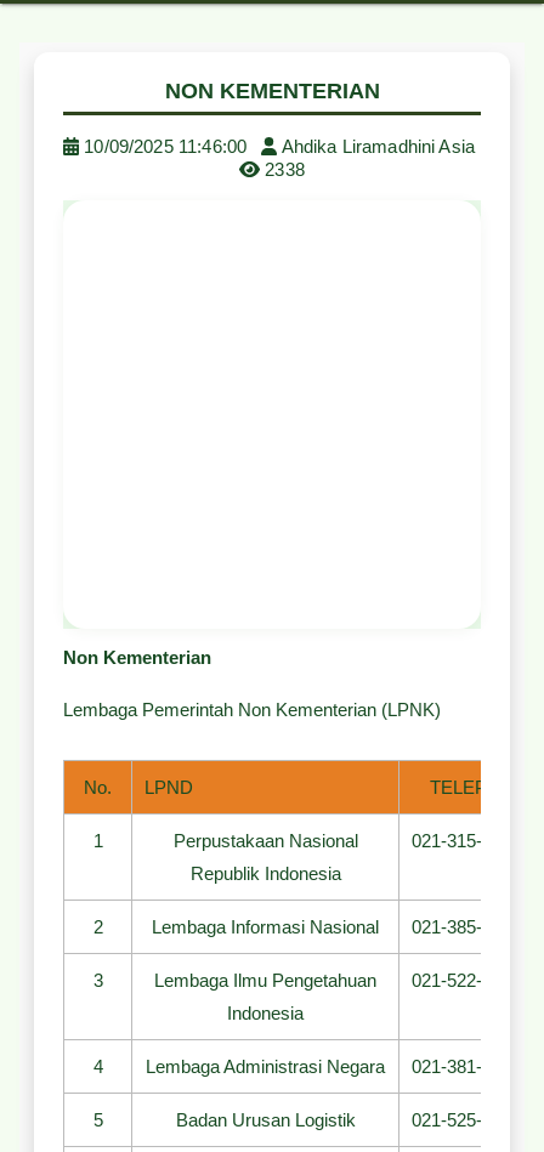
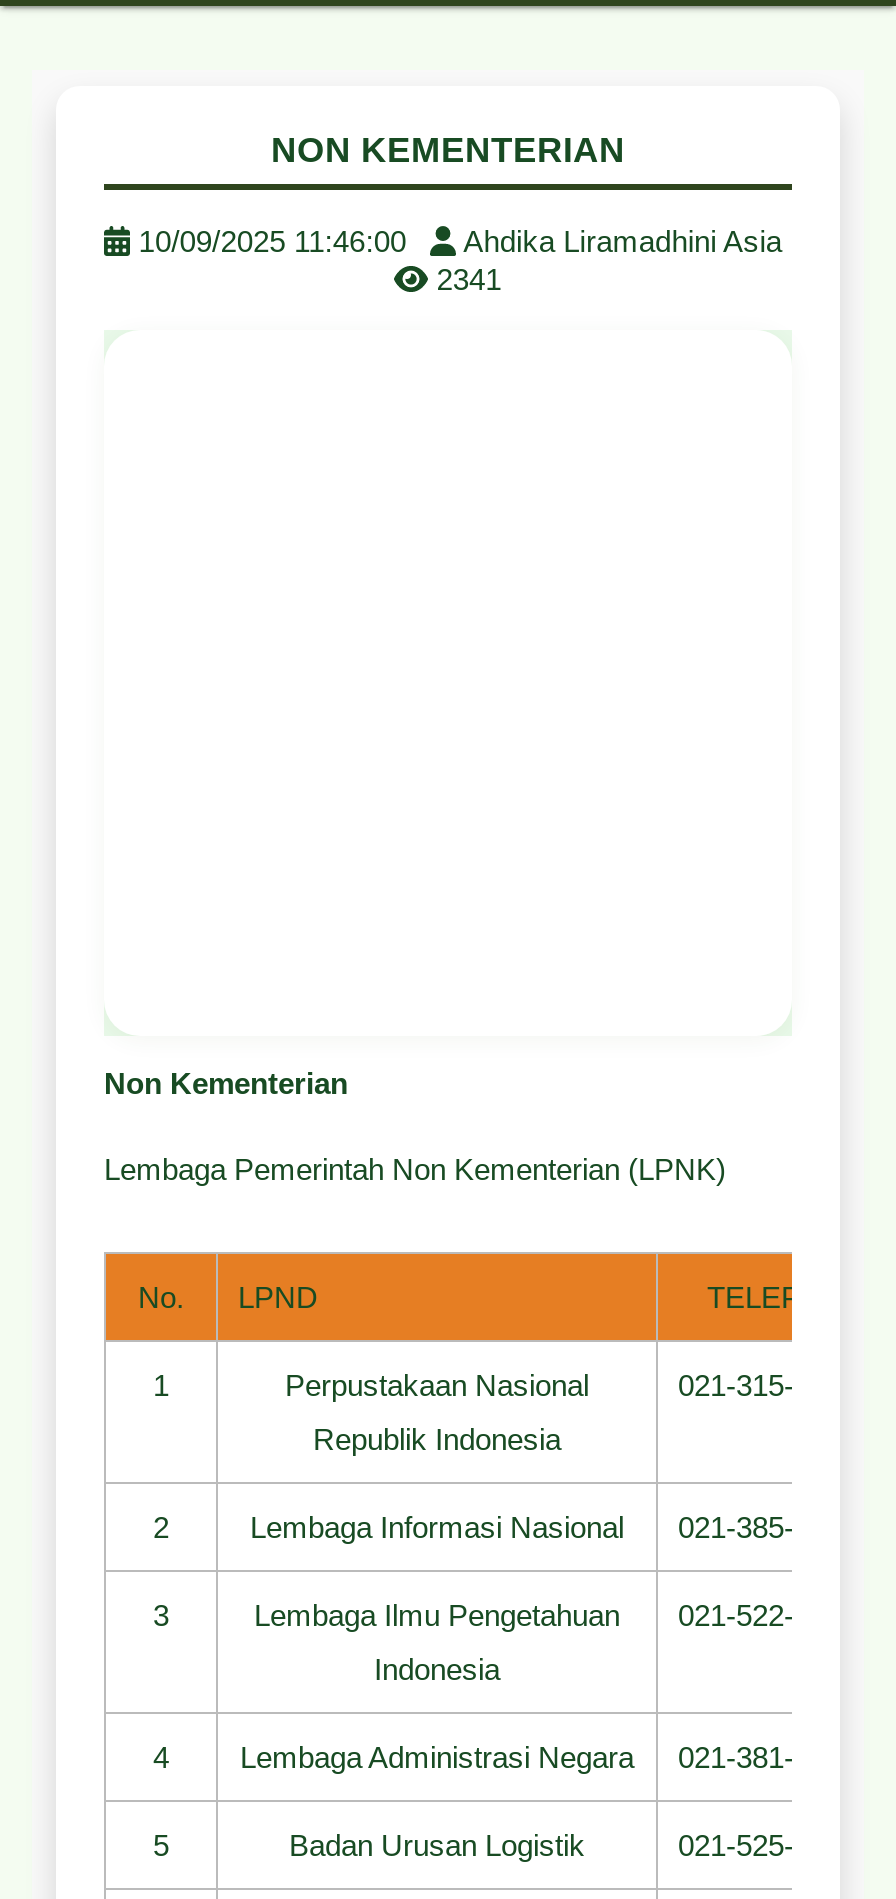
- 2338
+ 2341
